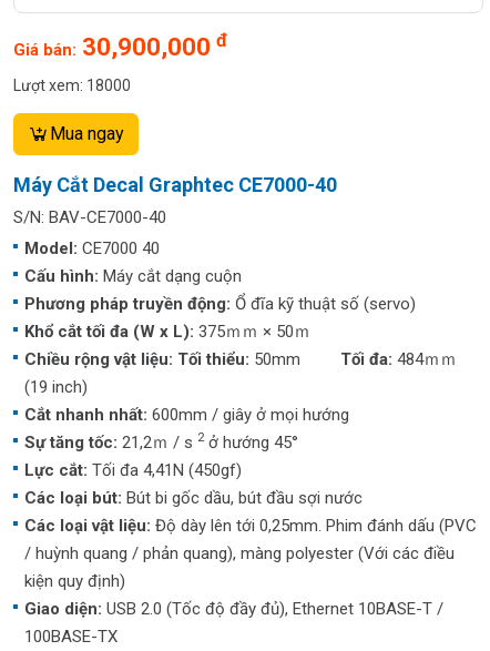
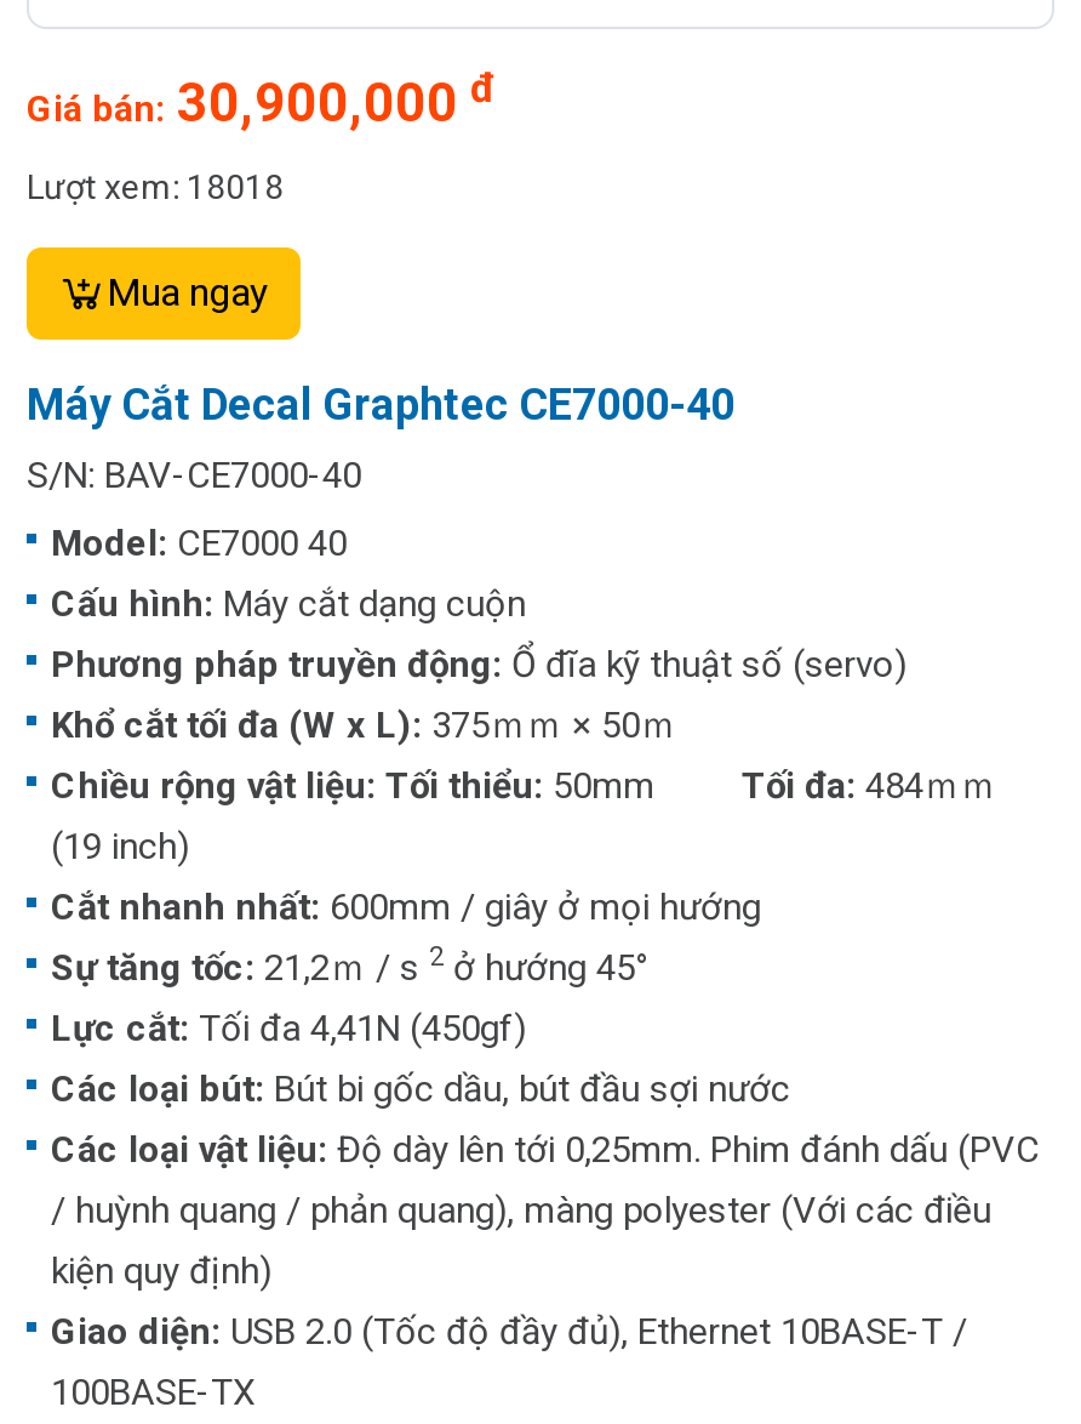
- Lượt xem: 18000
+ Lượt xem: 18018
